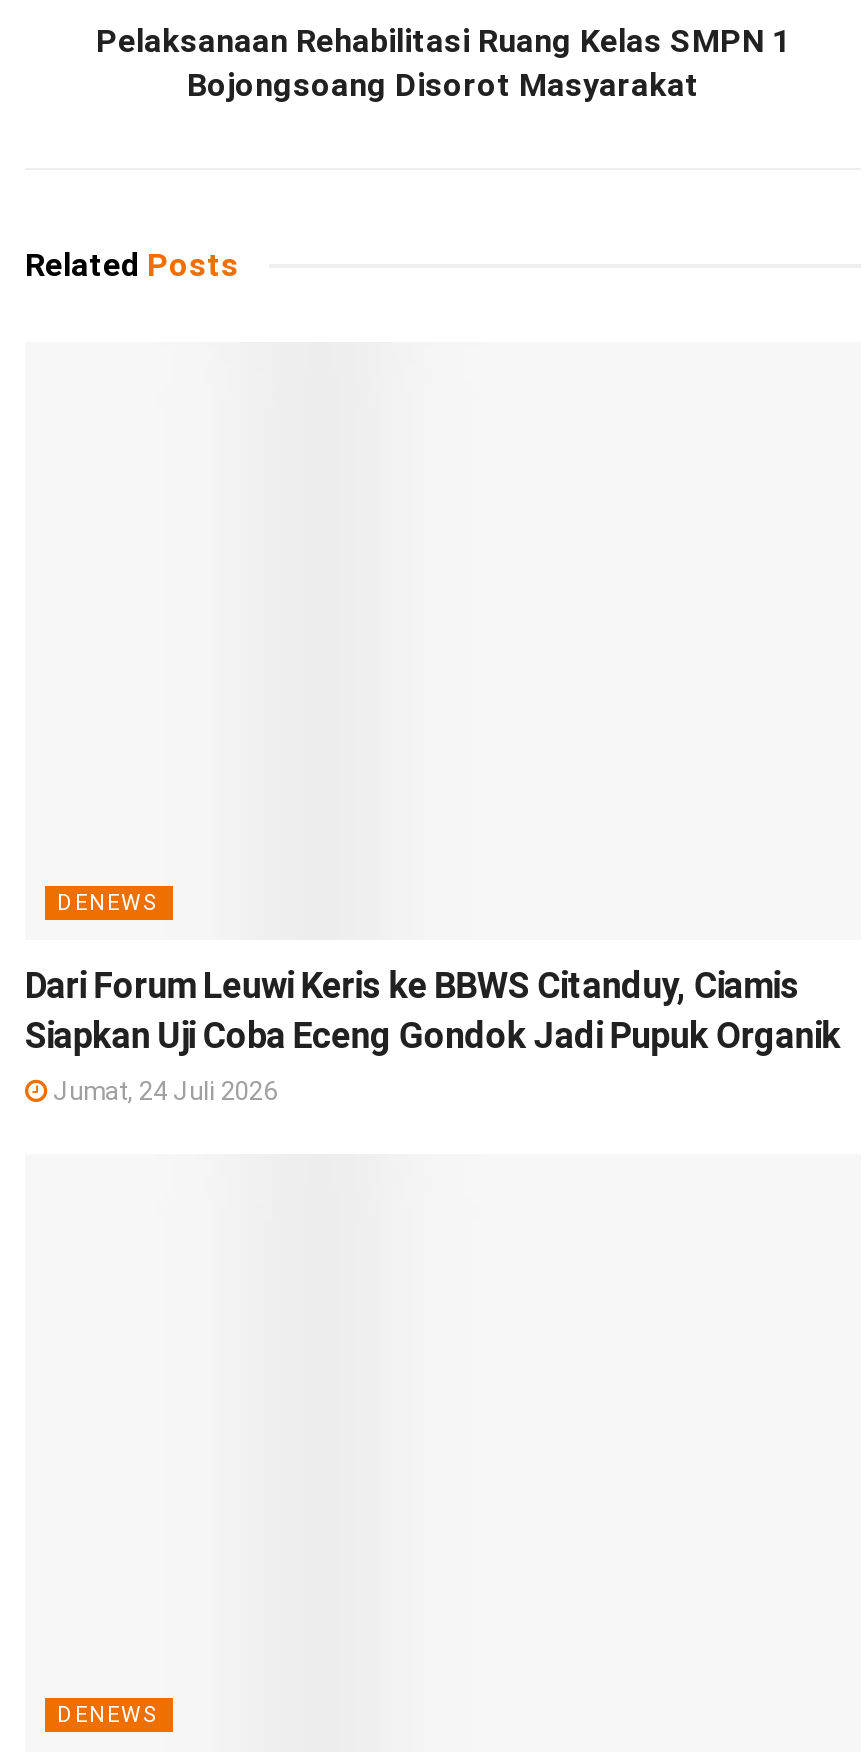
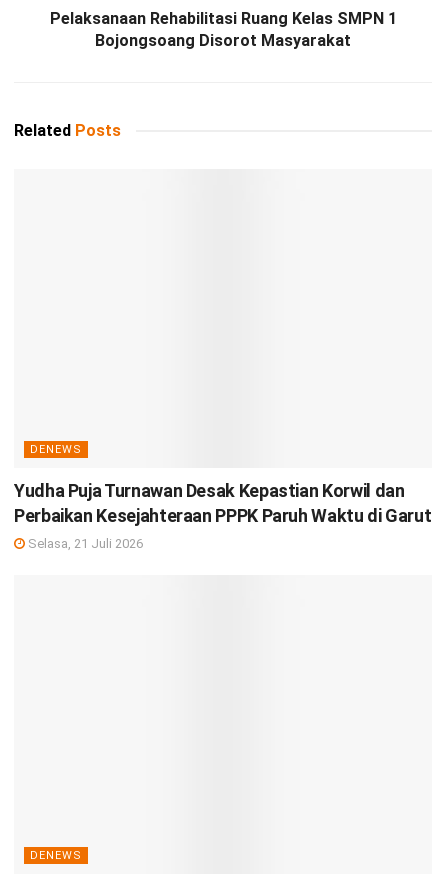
- Dari Forum Leuwi Keris ke BBWS Citanduy, Ciamis
- Siapkan Uji Coba Eceng Gondok Jadi Pupuk Organik
+ Yudha Puja Turnawan Desak Kepastian Korwil dan
+ Perbaikan Kesejahteraan PPPK Paruh Waktu di Garut

- Jumat, 24 Juli 2026
+ Selasa, 21 Juli 2026
